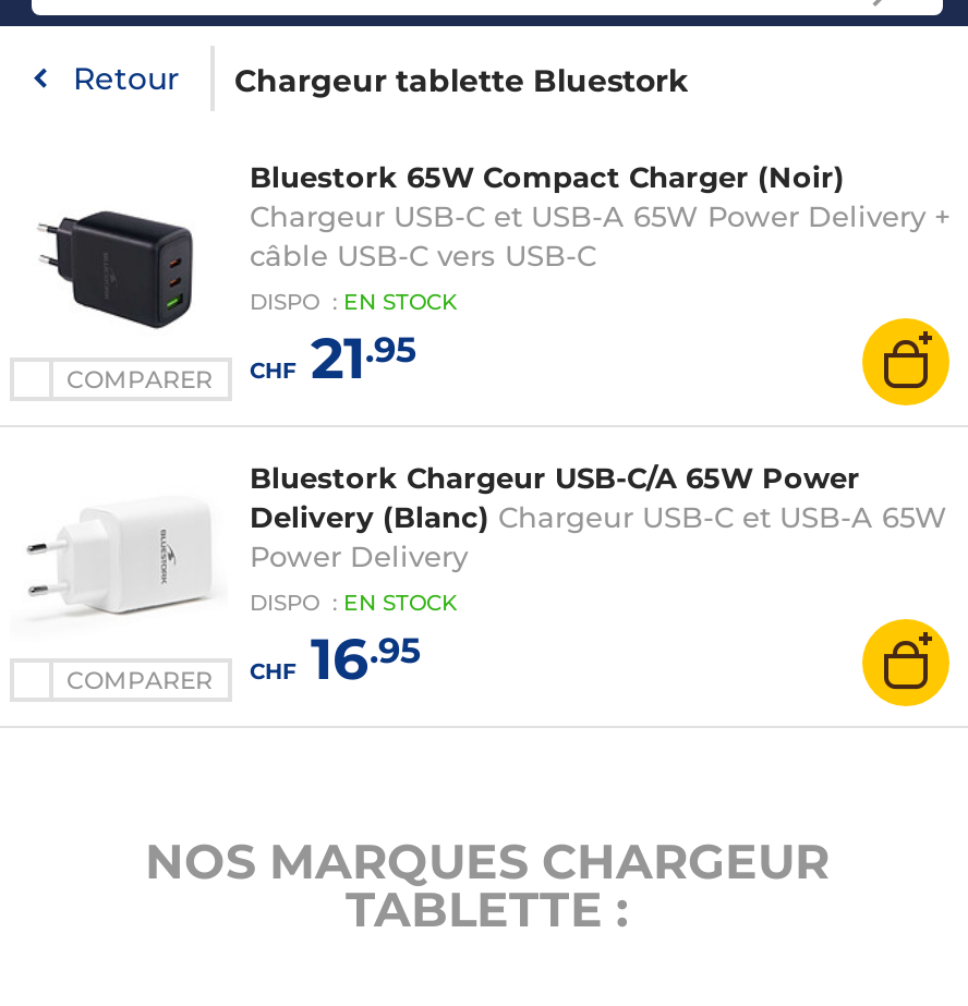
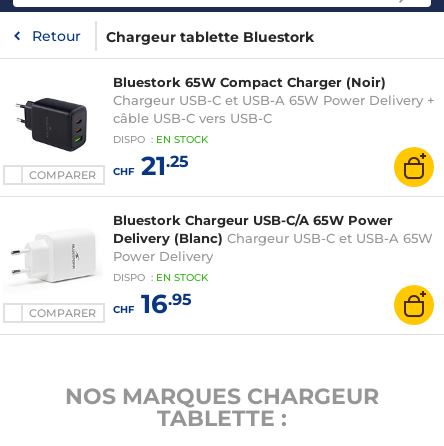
- COMPARER CHF 21.95
+ COMPARER CHF 21.25
